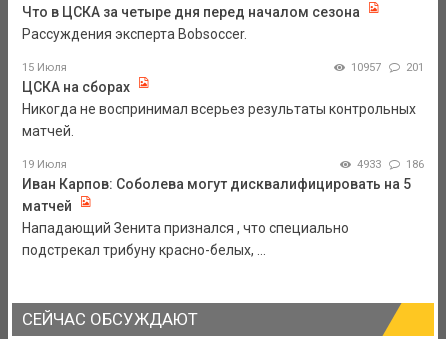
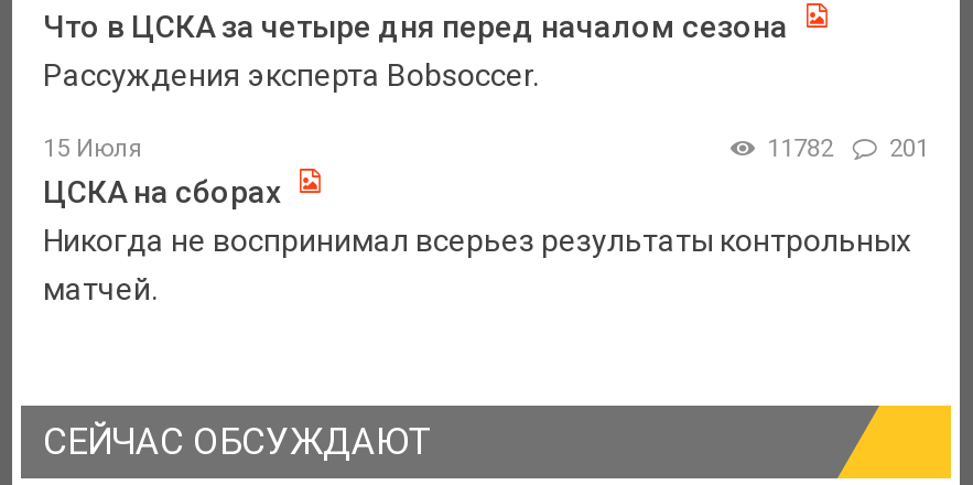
- 10957 201
+ 11782 201

- 19 Июля
- 4933
- 186
- Иван Карпов: Соболева могут дисквалифицировать на 5
- матчей
- Нападающий Зенита признался , что специально
- подстрекал трибуну красно-белых, ...
